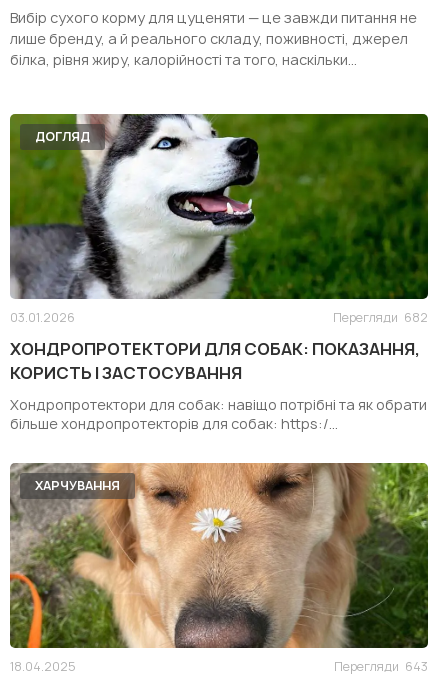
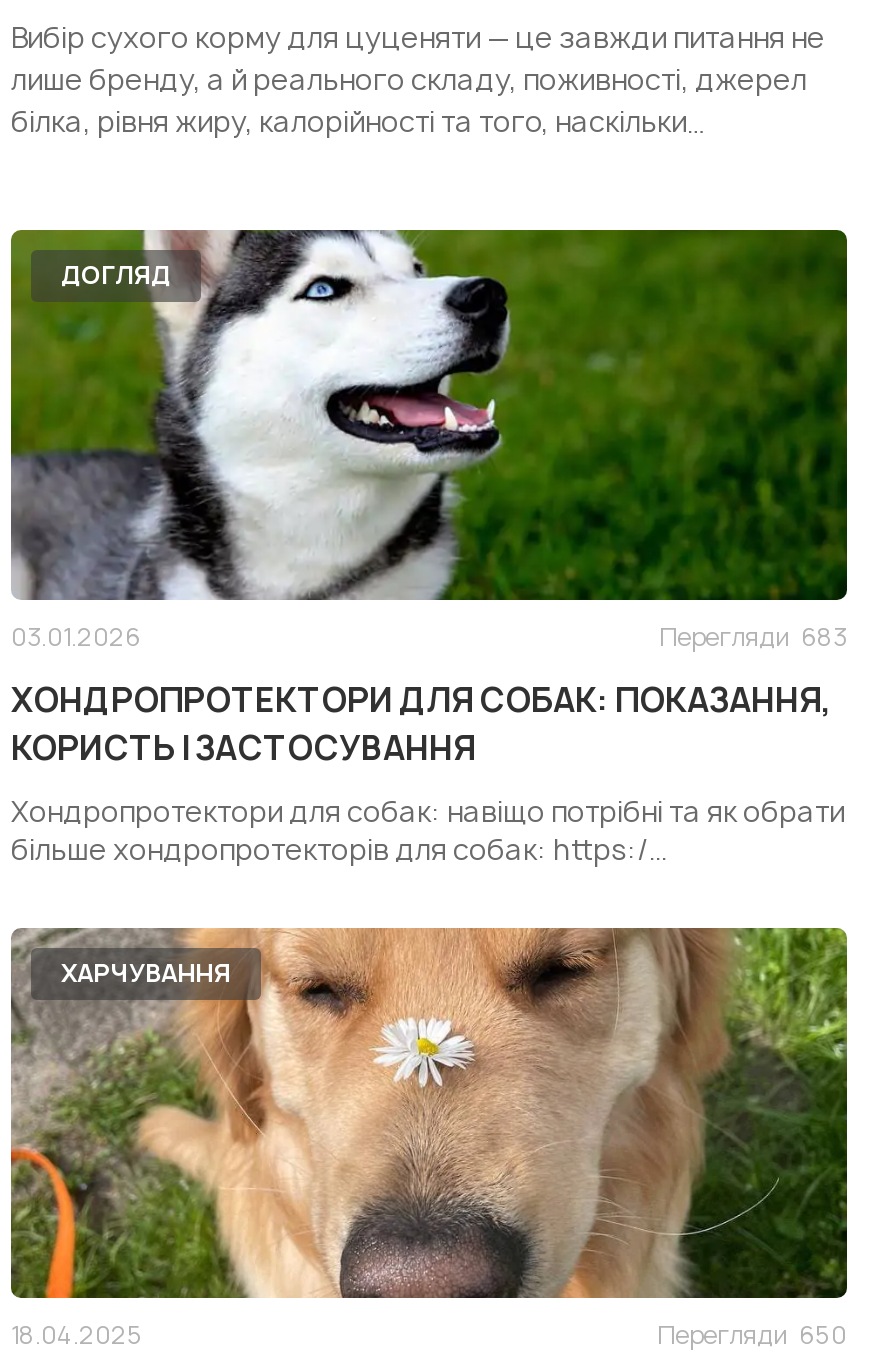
- Перегляди 682
+ Перегляди 683

- Перегляди 643
+ Перегляди 650
